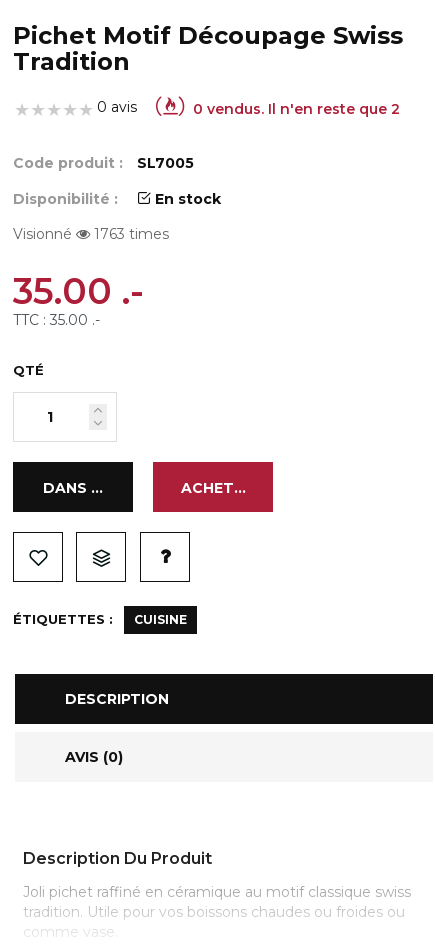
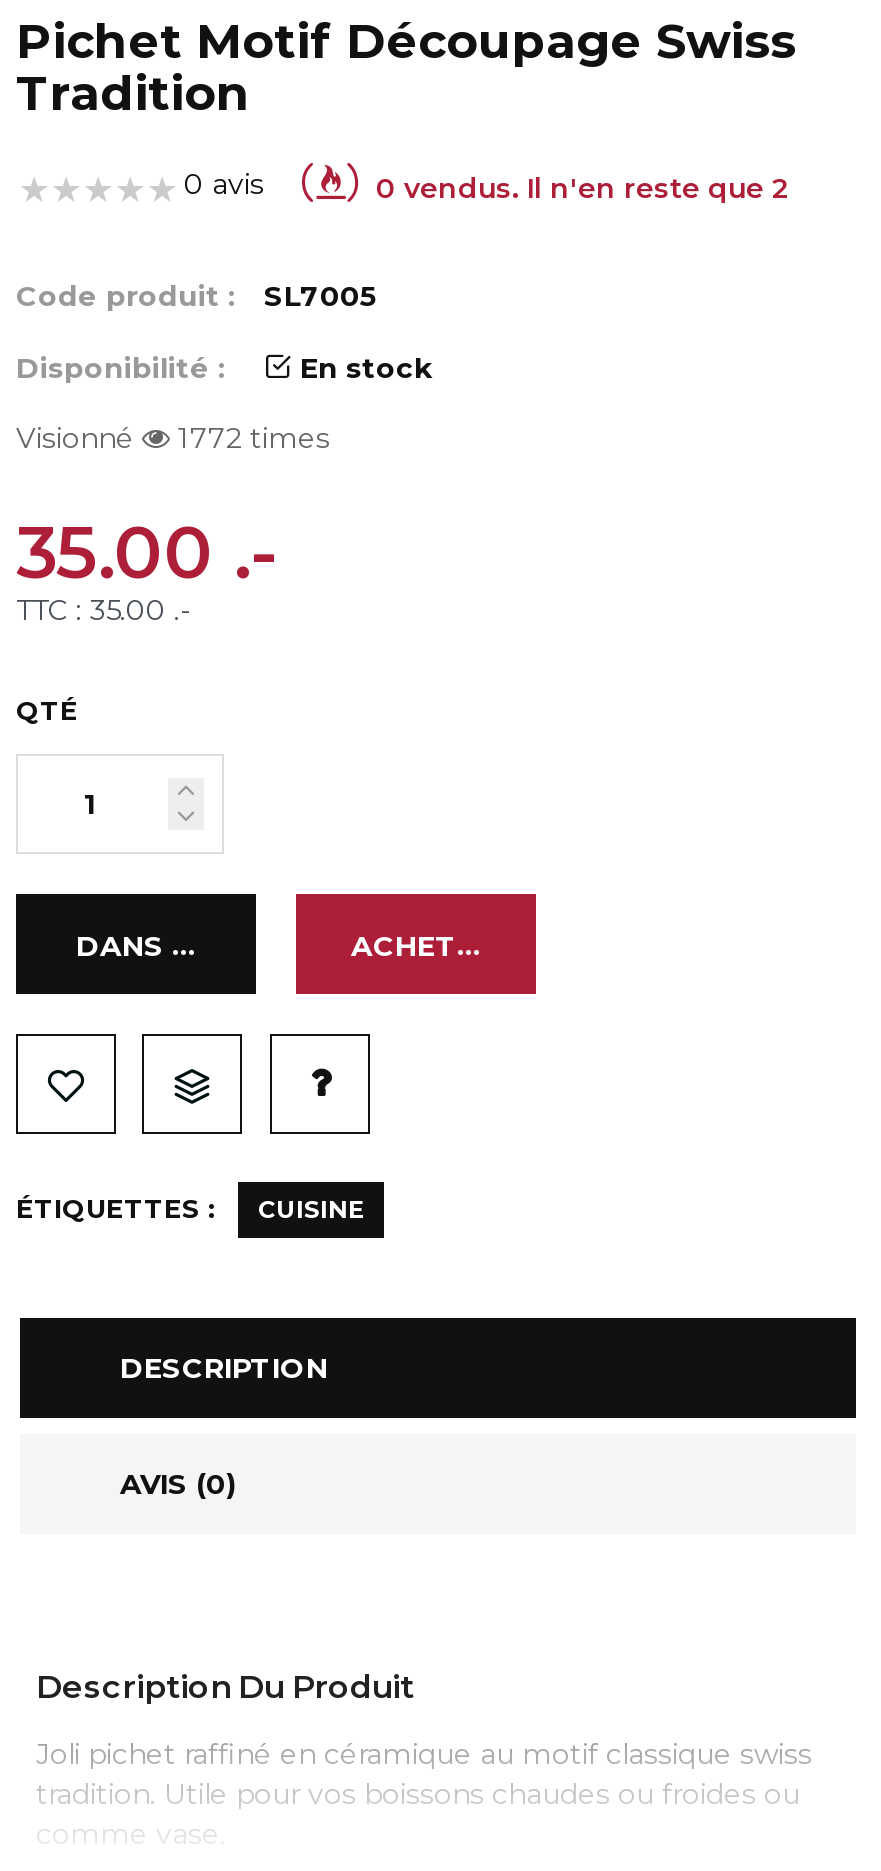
- Visionné 1763 times
+ Visionné 1772 times
